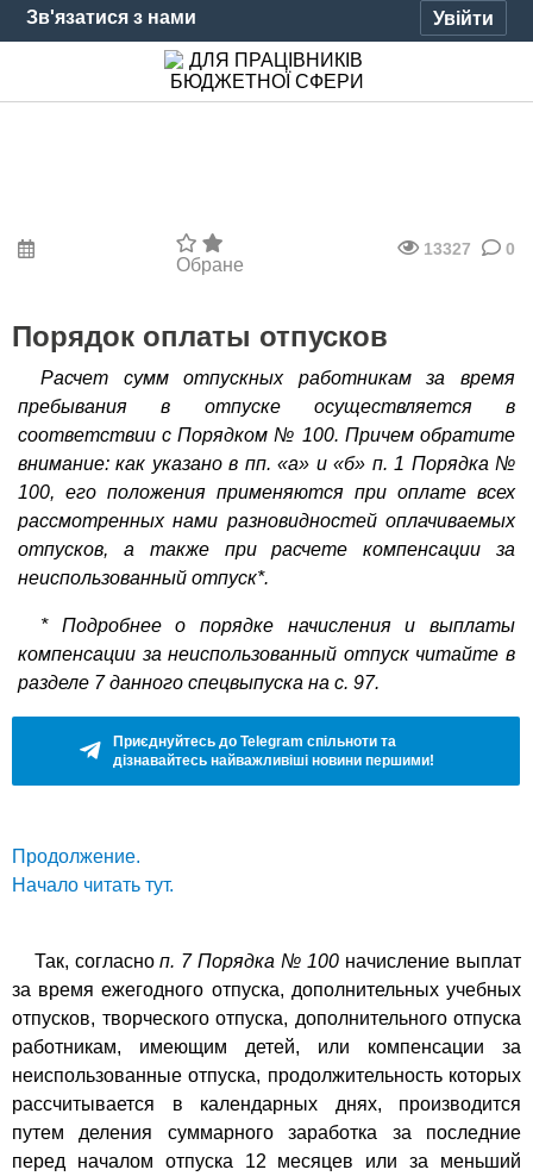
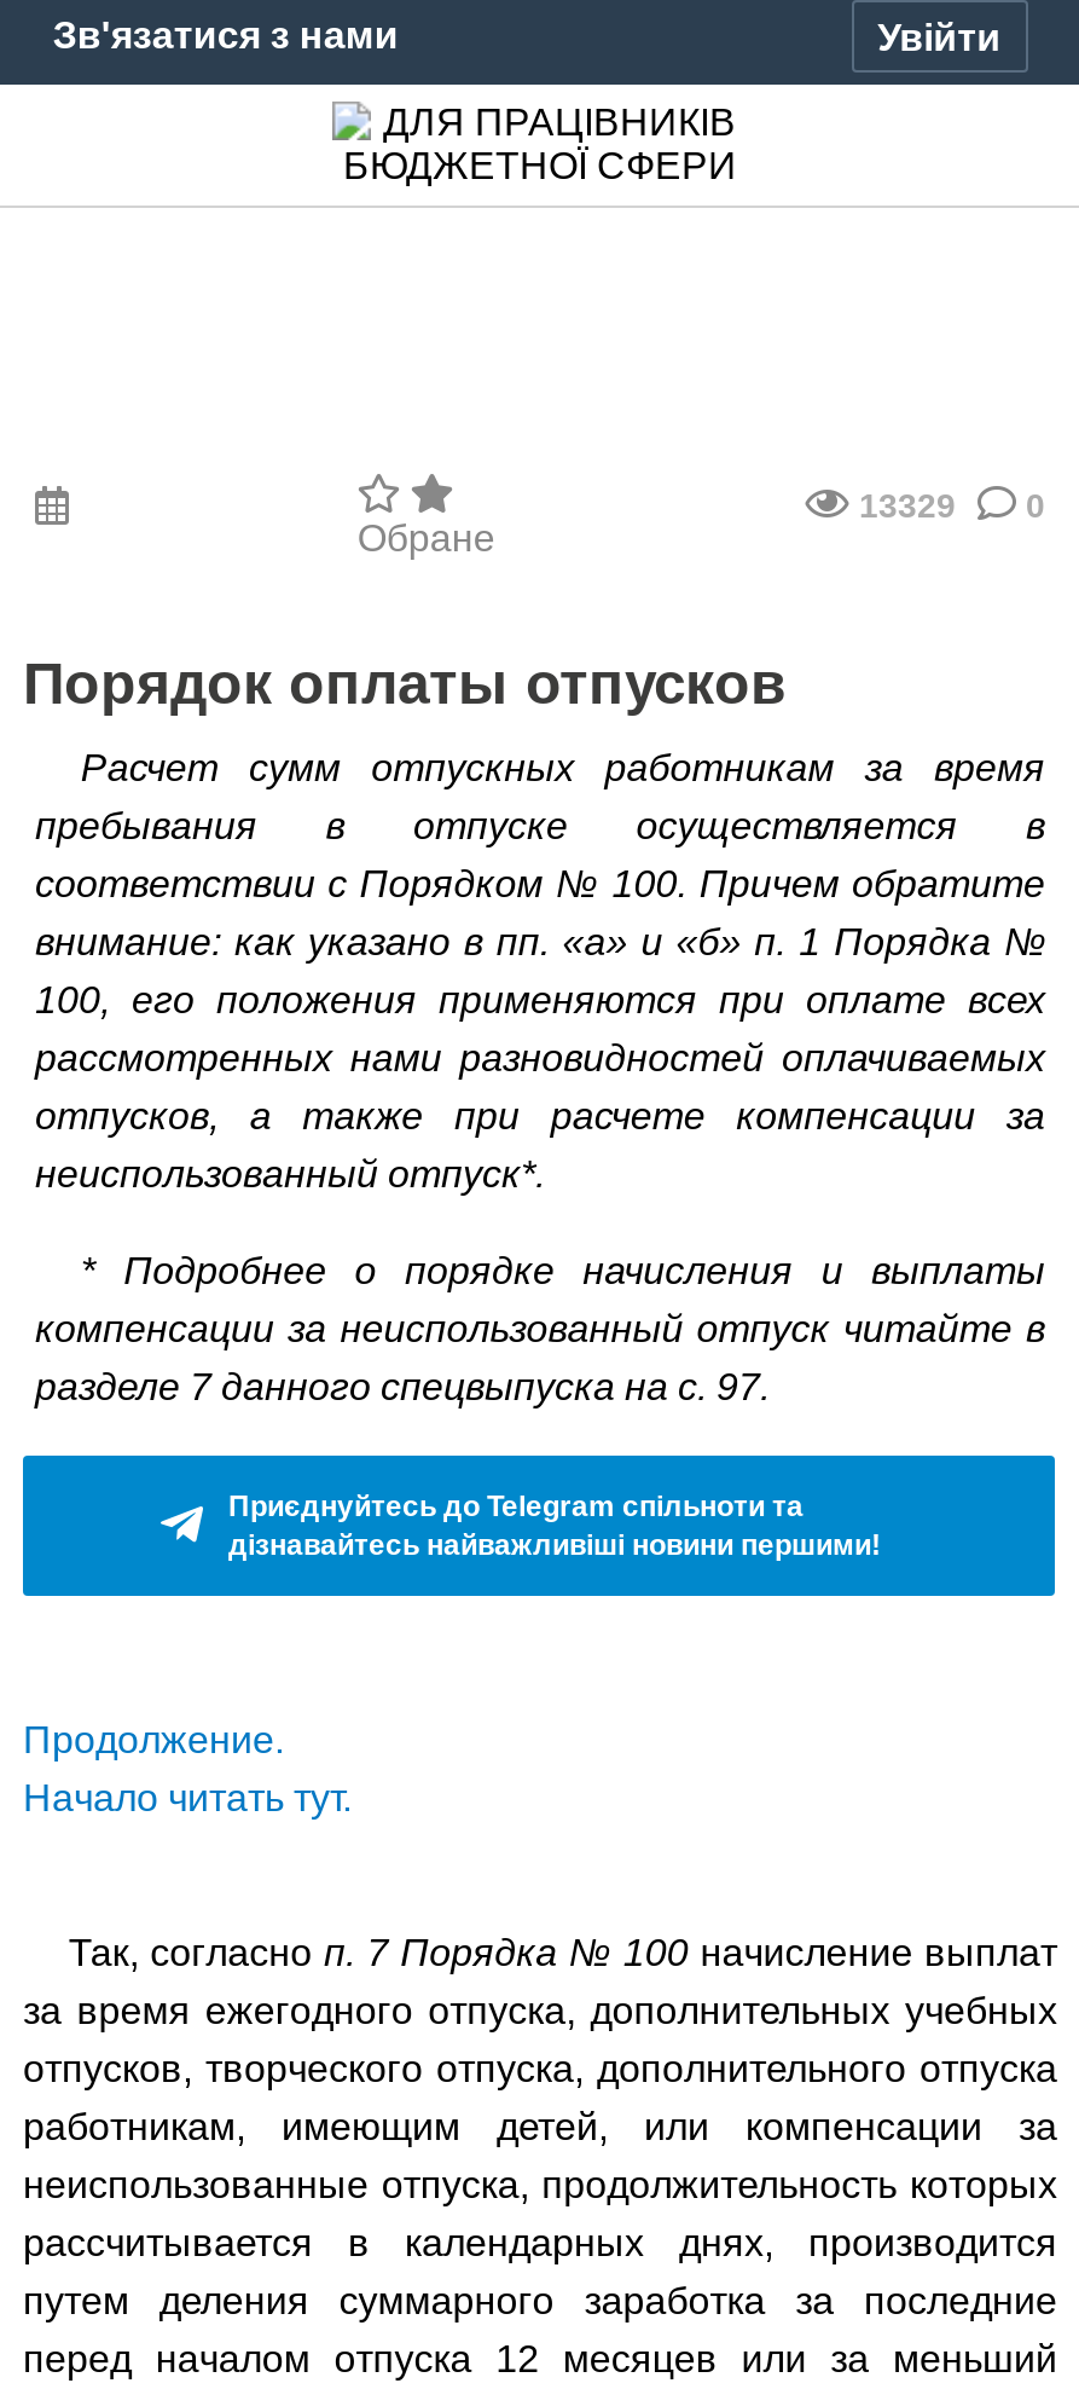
- 13327 0
+ 13329 0
